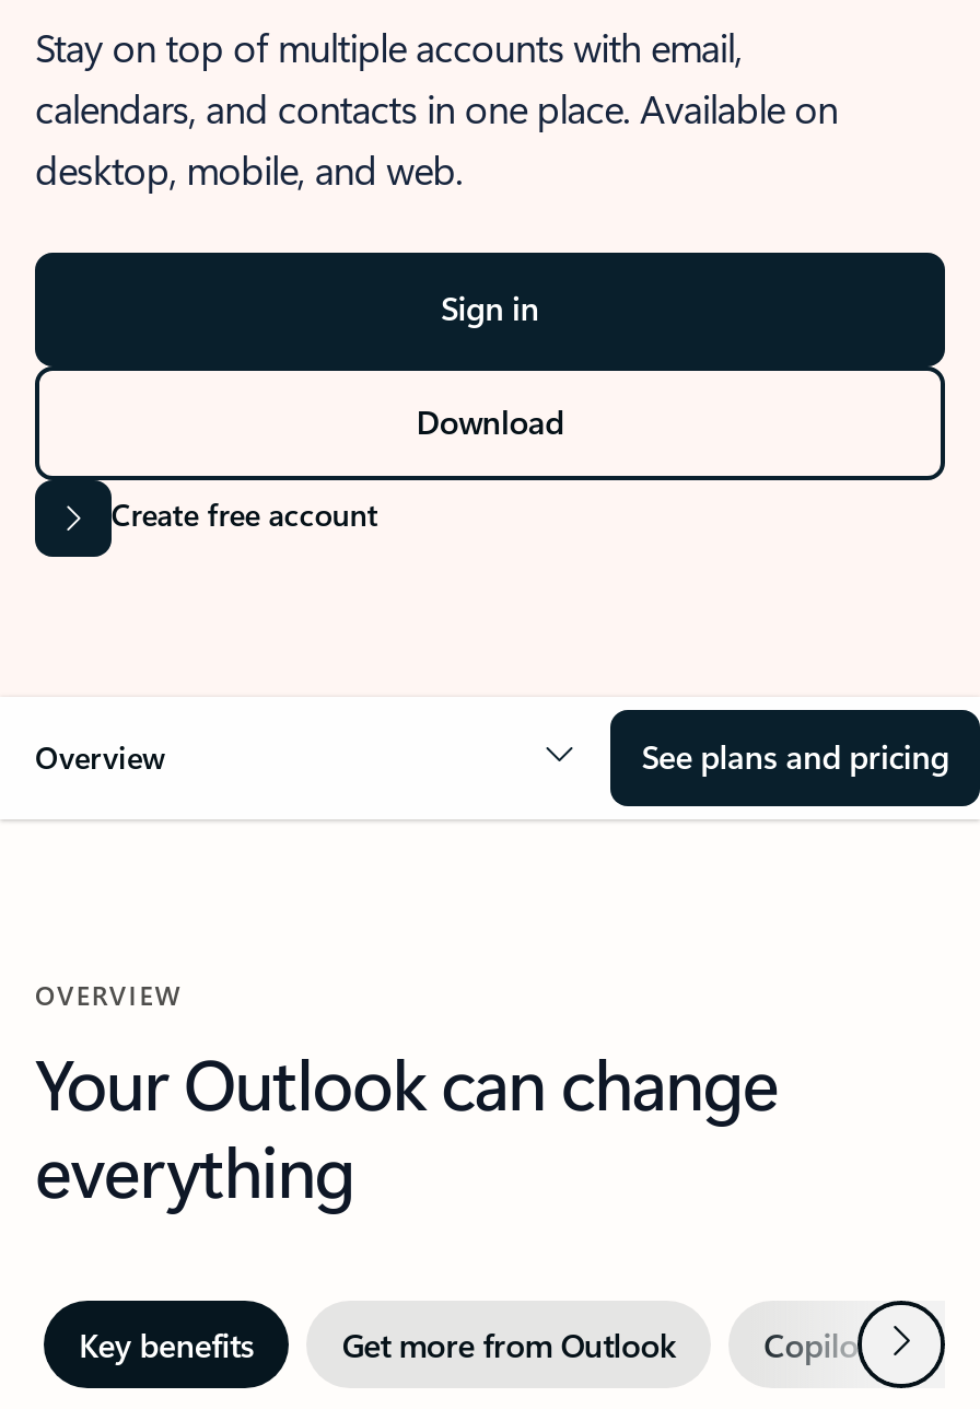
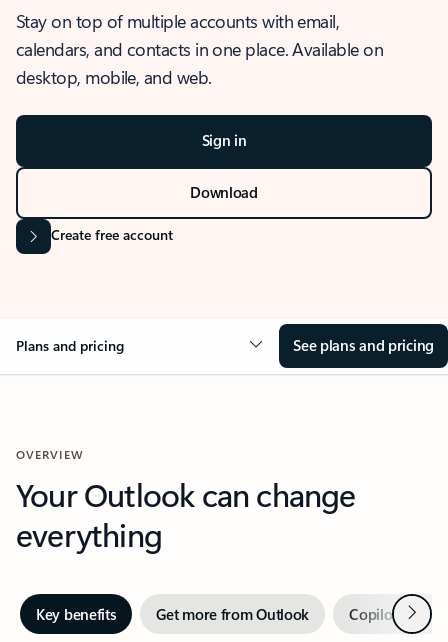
- Overview
+ Plans and pricing
